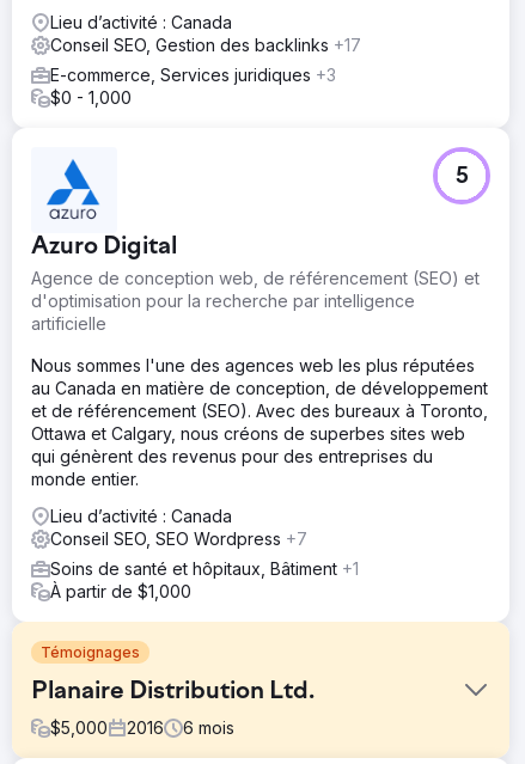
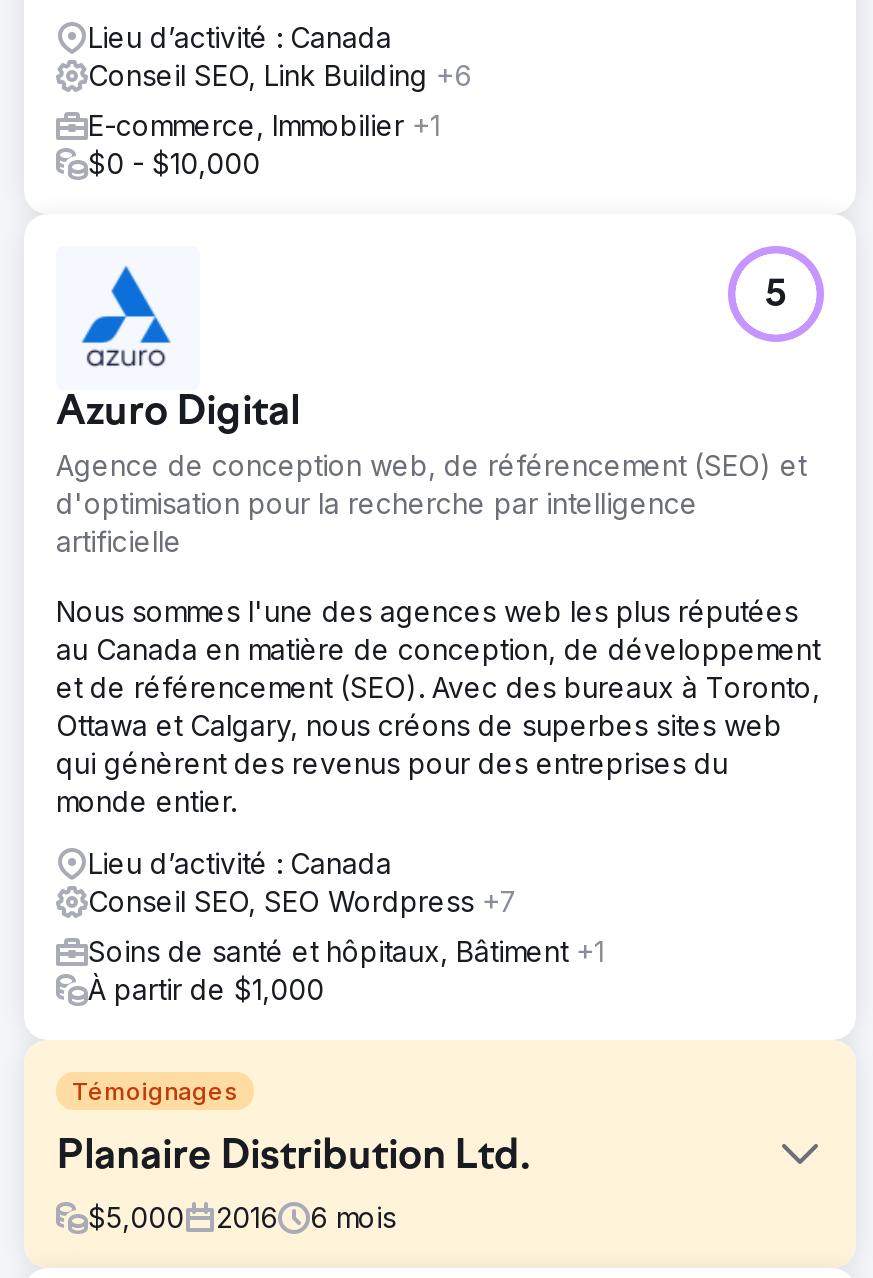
- Conseil SEO, Gestion des backlinks +17
+ Conseil SEO, Link Building +6

- E-commerce, Services juridiques +3
- $0 - 1,000
+ E-commerce, Immobilier +1
+ $0 - $10,000
